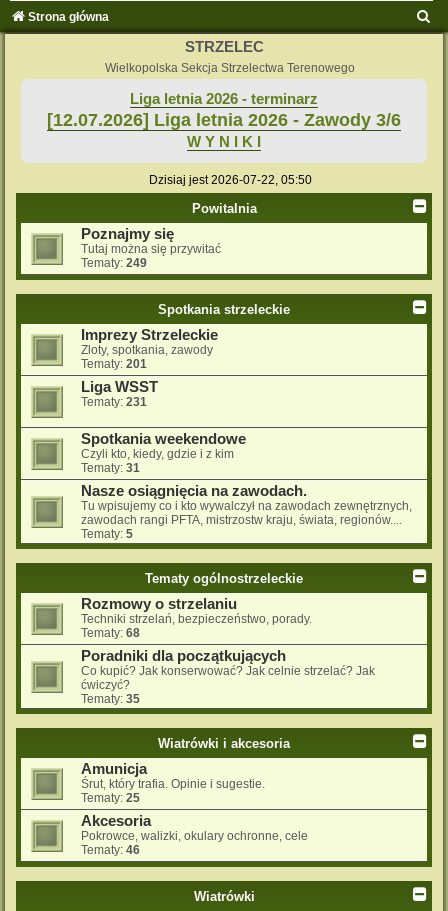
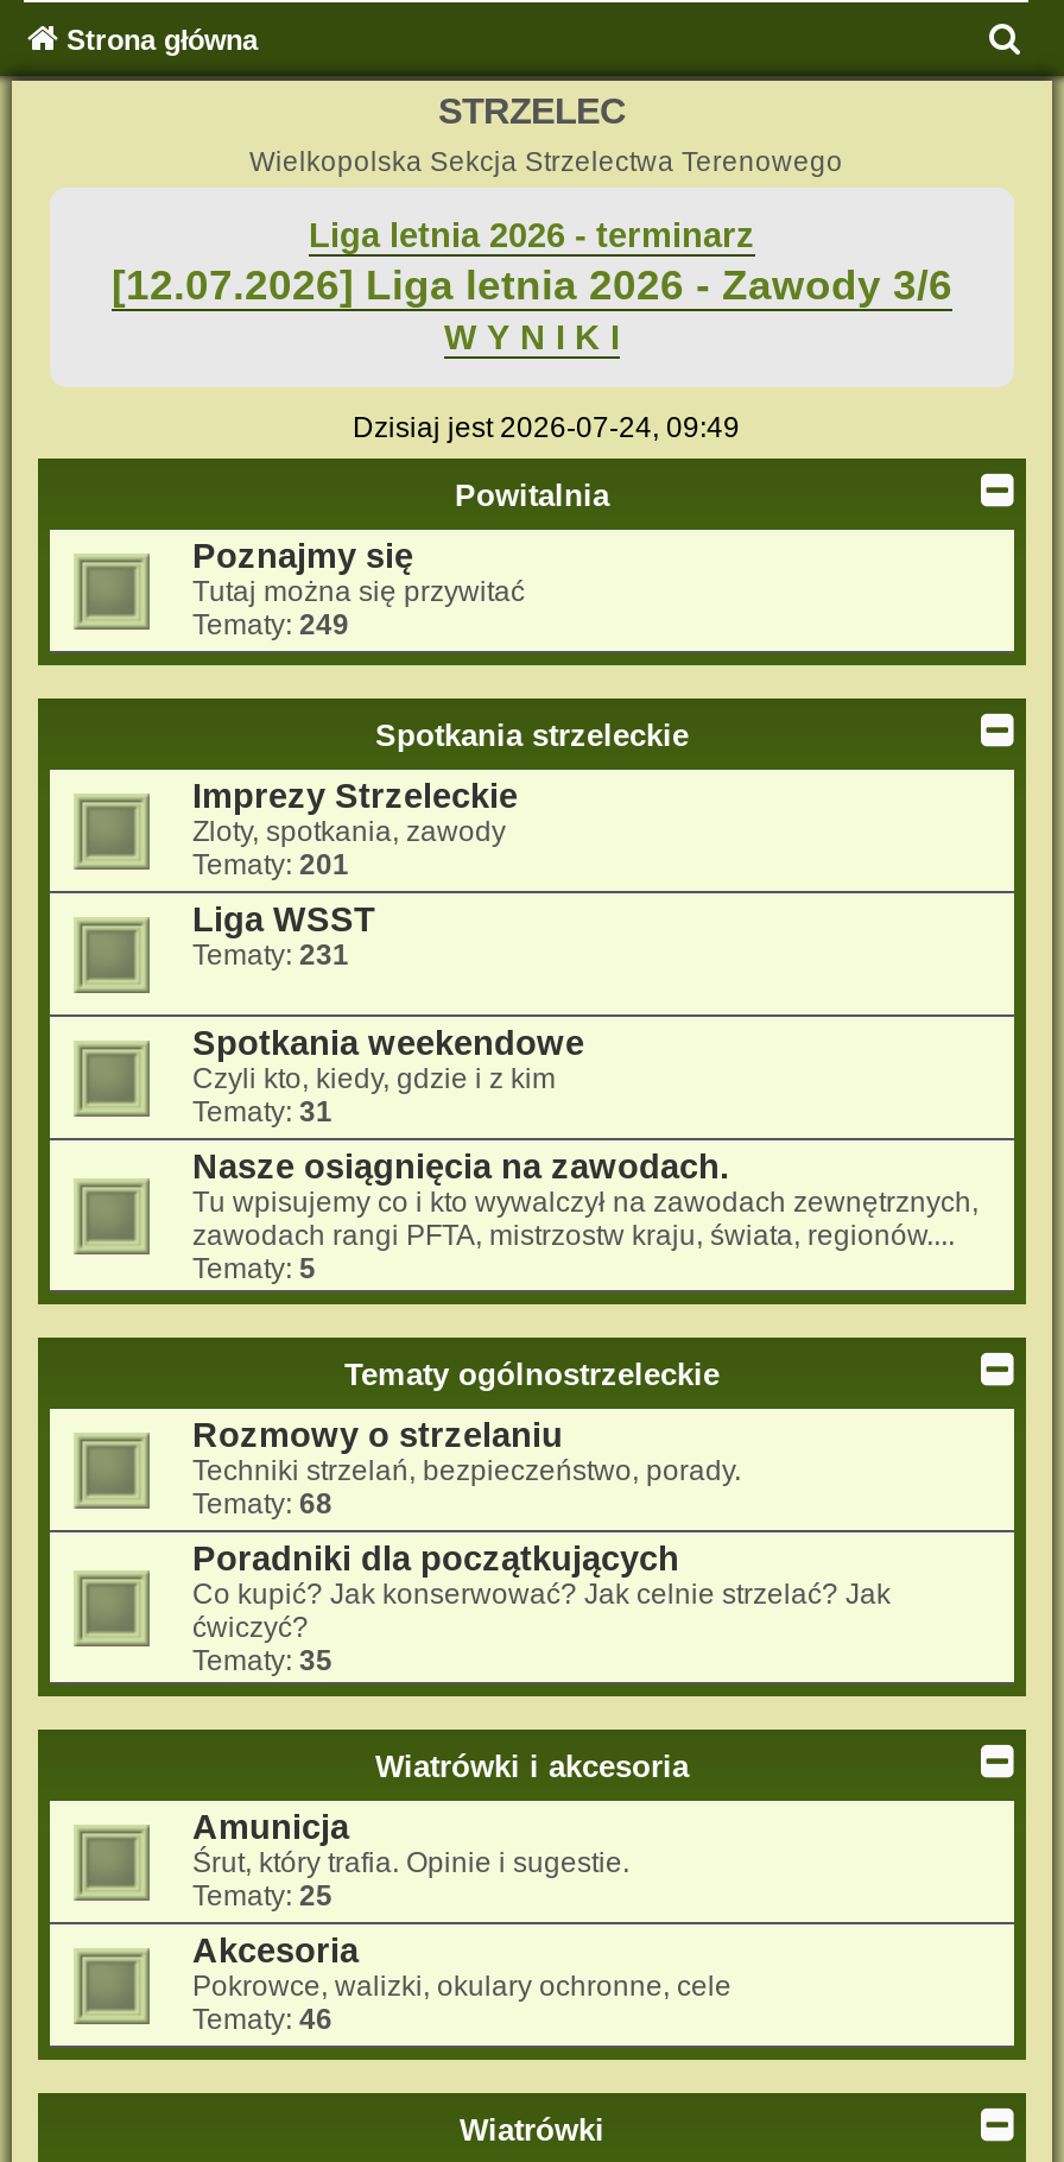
- Dzisiaj jest 2026-07-22, 05:50
+ Dzisiaj jest 2026-07-24, 09:49
